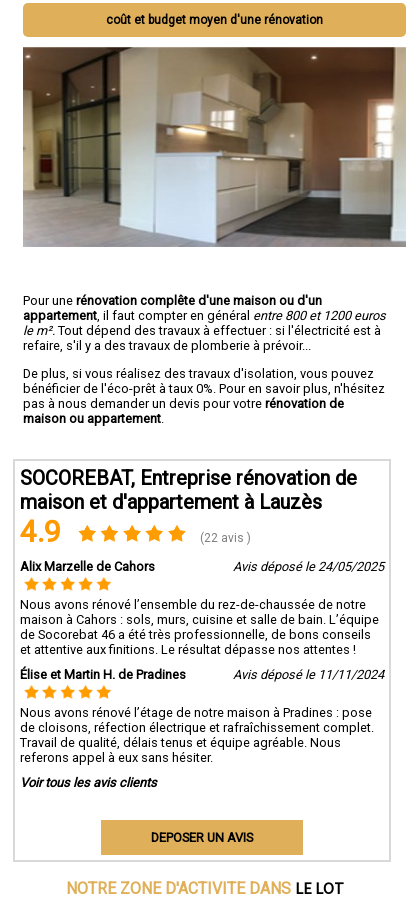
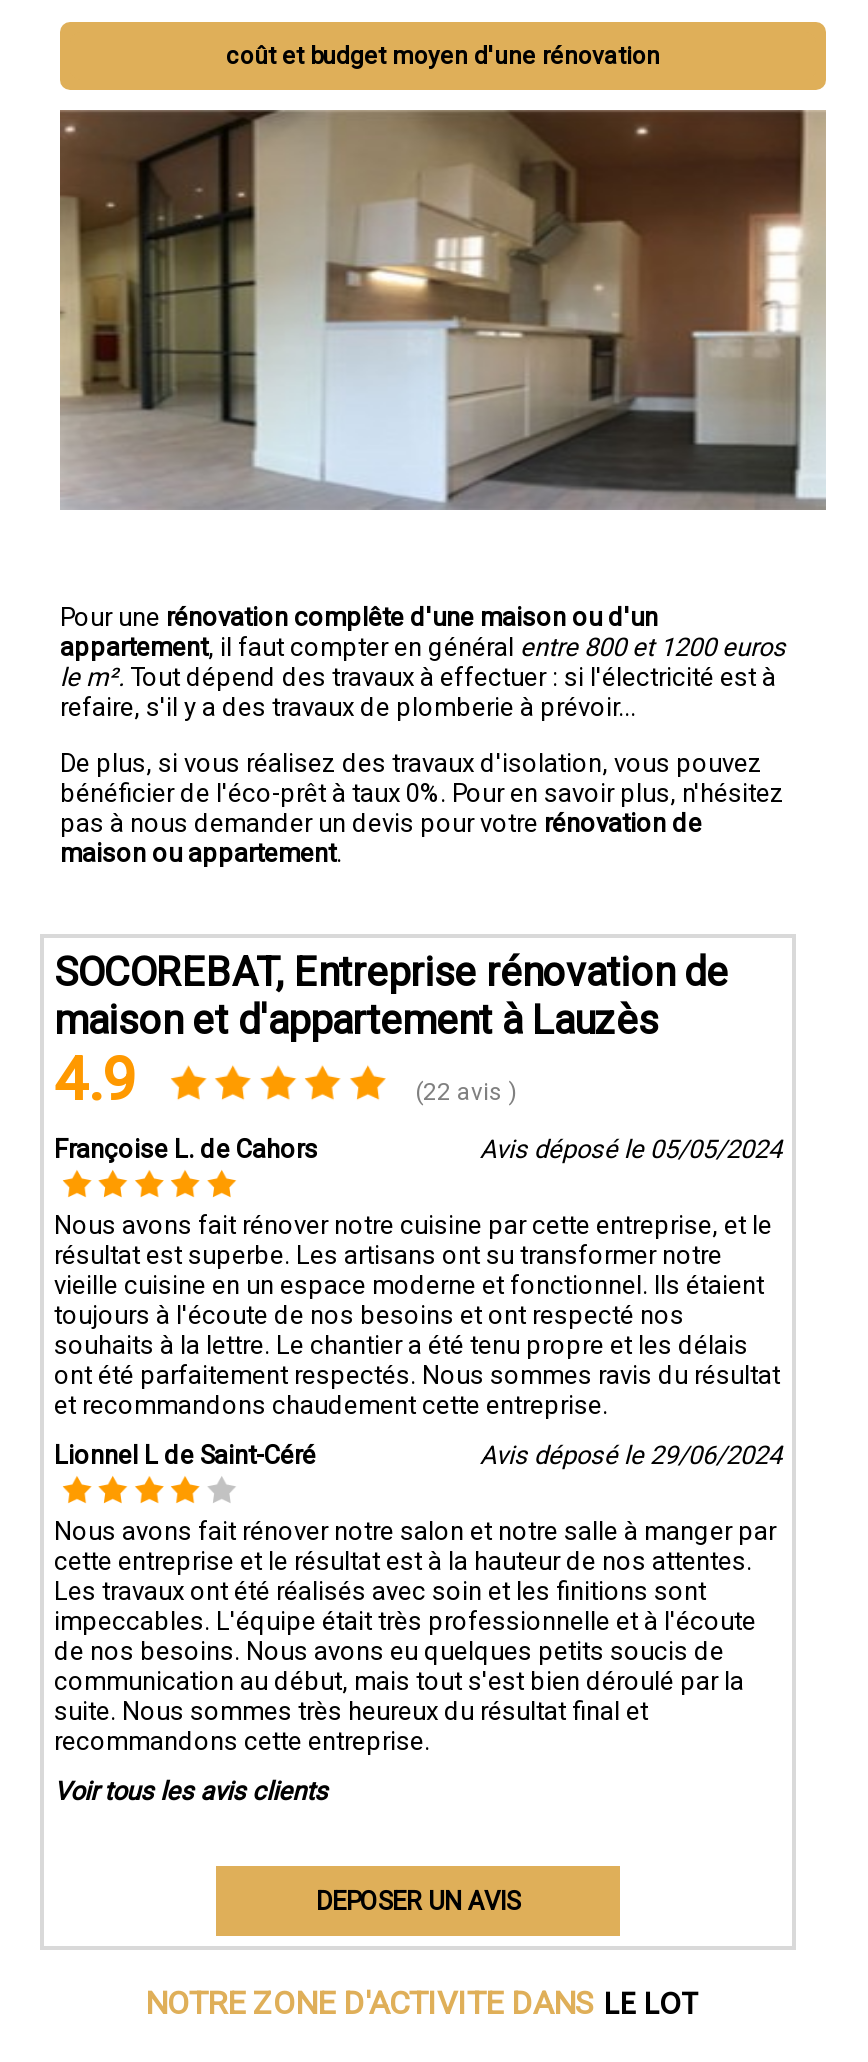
- Alix Marzelle de Cahors
- Avis déposé le 24/05/2025
+ Françoise L. de Cahors
+ Avis déposé le 05/05/2024

- Nous avons rénové l’ensemble du rez-de-chaussée de notre
- maison à Cahors : sols, murs, cuisine et salle de bain. L’équipe
- de Socorebat 46 a été très professionnelle, de bons conseils
- et attentive aux finitions. Le résultat dépasse nos attentes !
+ Nous avons fait rénover notre cuisine par cette entreprise, et le
+ résultat est superbe. Les artisans ont su transformer notre
+ vieille cuisine en un espace moderne et fonctionnel. Ils étaient
+ toujours à l'écoute de nos besoins et ont respecté nos
+ souhaits à la lettre. Le chantier a été tenu propre et les délais
+ ont été parfaitement respectés. Nous sommes ravis du résultat
+ et recommandons chaudement cette entreprise.

- Élise et Martin H. de Pradines
- Avis déposé le 11/11/2024
+ Lionnel L de Saint-Céré
+ Avis déposé le 29/06/2024

- Nous avons rénové l’étage de notre maison à Pradines : pose
- de cloisons, réfection électrique et rafraîchissement complet.
- Travail de qualité, délais tenus et équipe agréable. Nous
- referons appel à eux sans hésiter.
+ Nous avons fait rénover notre salon et notre salle à manger par
+ cette entreprise et le résultat est à la hauteur de nos attentes.
+ Les travaux ont été réalisés avec soin et les finitions sont
+ impeccables. L'équipe était très professionnelle et à l'écoute
+ de nos besoins. Nous avons eu quelques petits soucis de
+ communication au début, mais tout s'est bien déroulé par la
+ suite. Nous sommes très heureux du résultat final et
+ recommandons cette entreprise.
